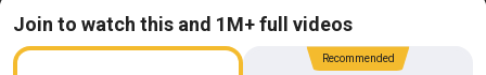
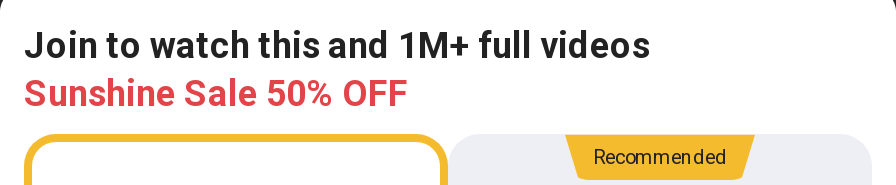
+ Sunshine Sale 50% OFF
